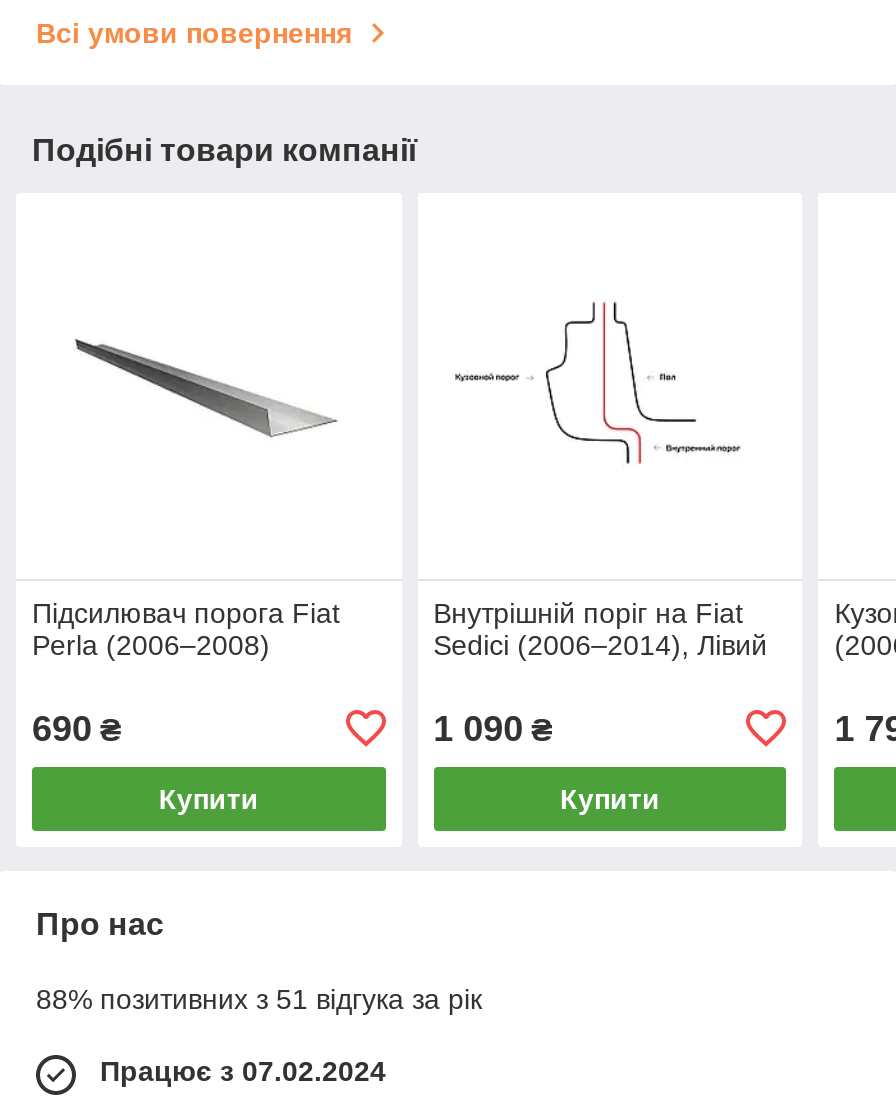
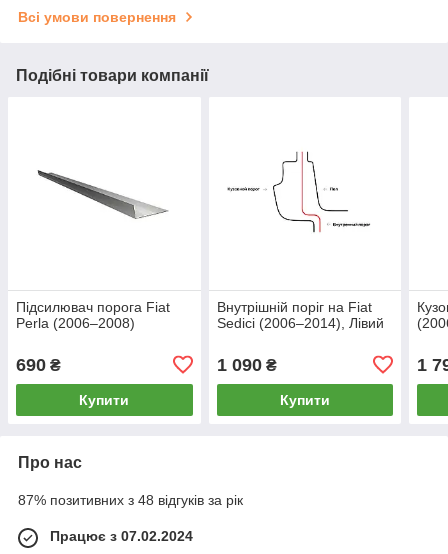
- 88% позитивних з 51 відгука за рік
+ 87% позитивних з 48 відгуків за рік
